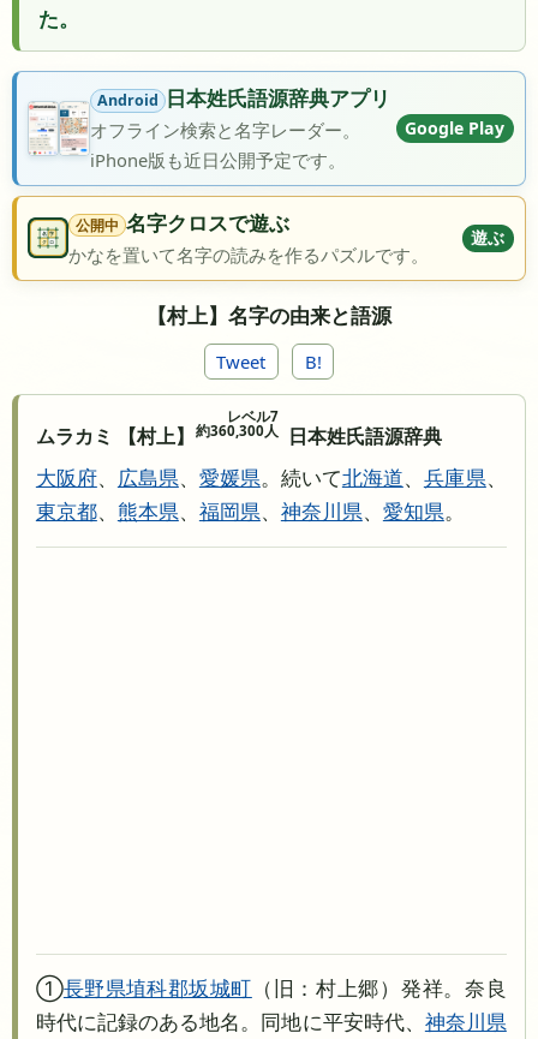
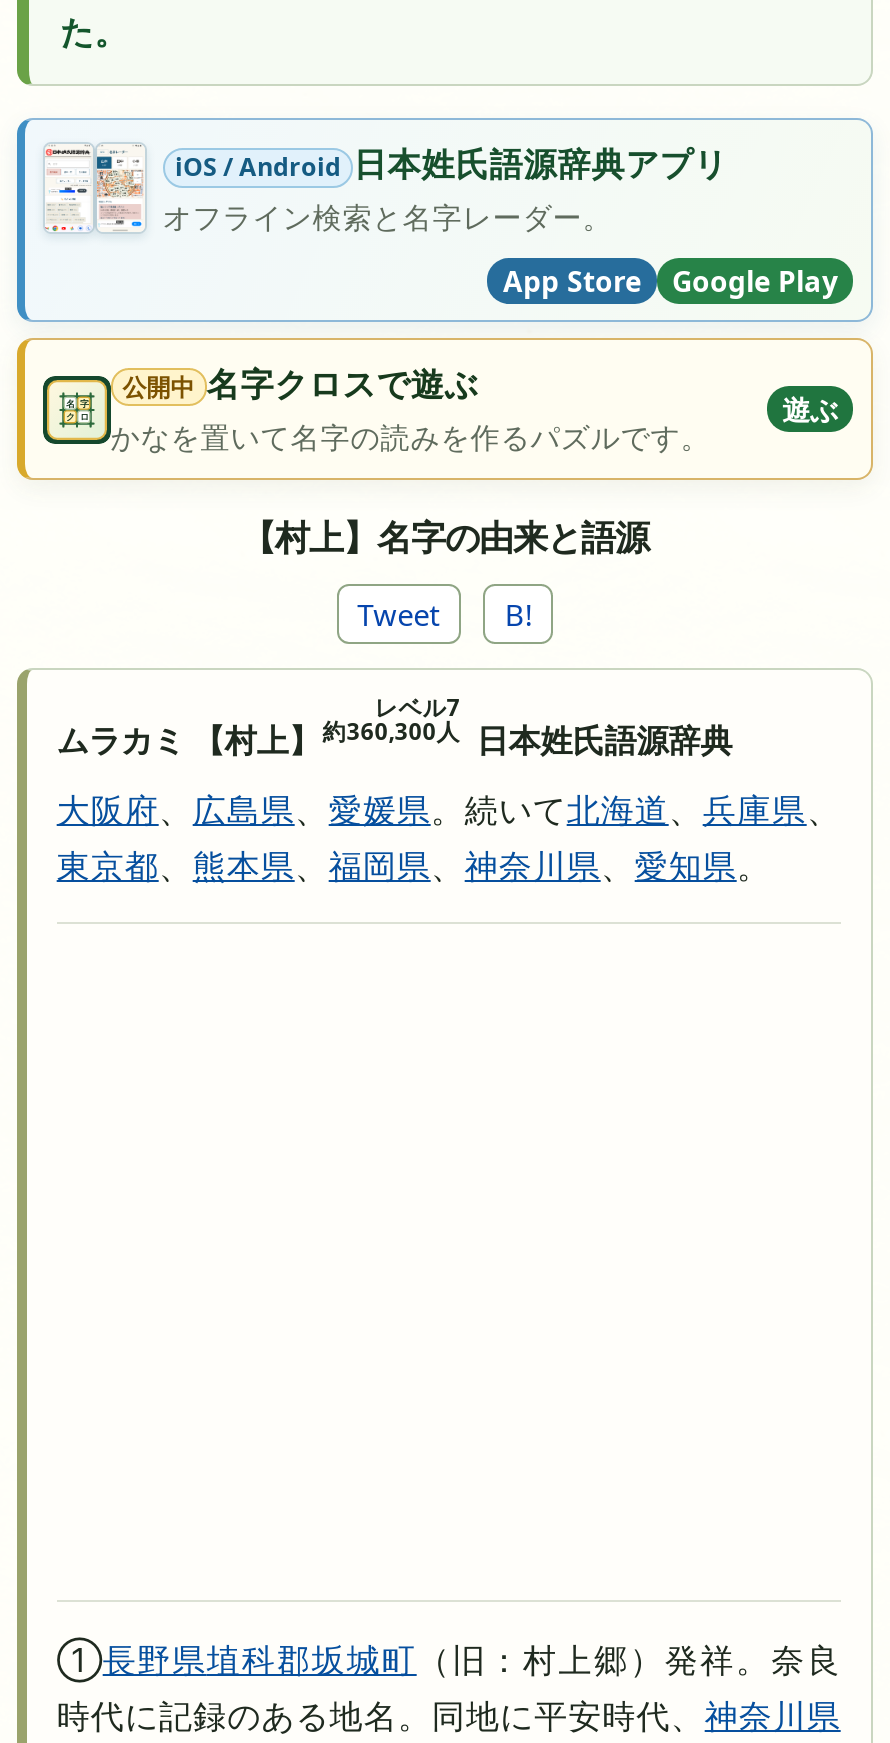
- [image]
- Android 日本姓氏語源辞典アプリ
+ [image]
+ iOS / Android 日本姓氏語源辞典アプリ

moved down: Google Play

- iPhone版も近日公開予定です。
+ App Store
